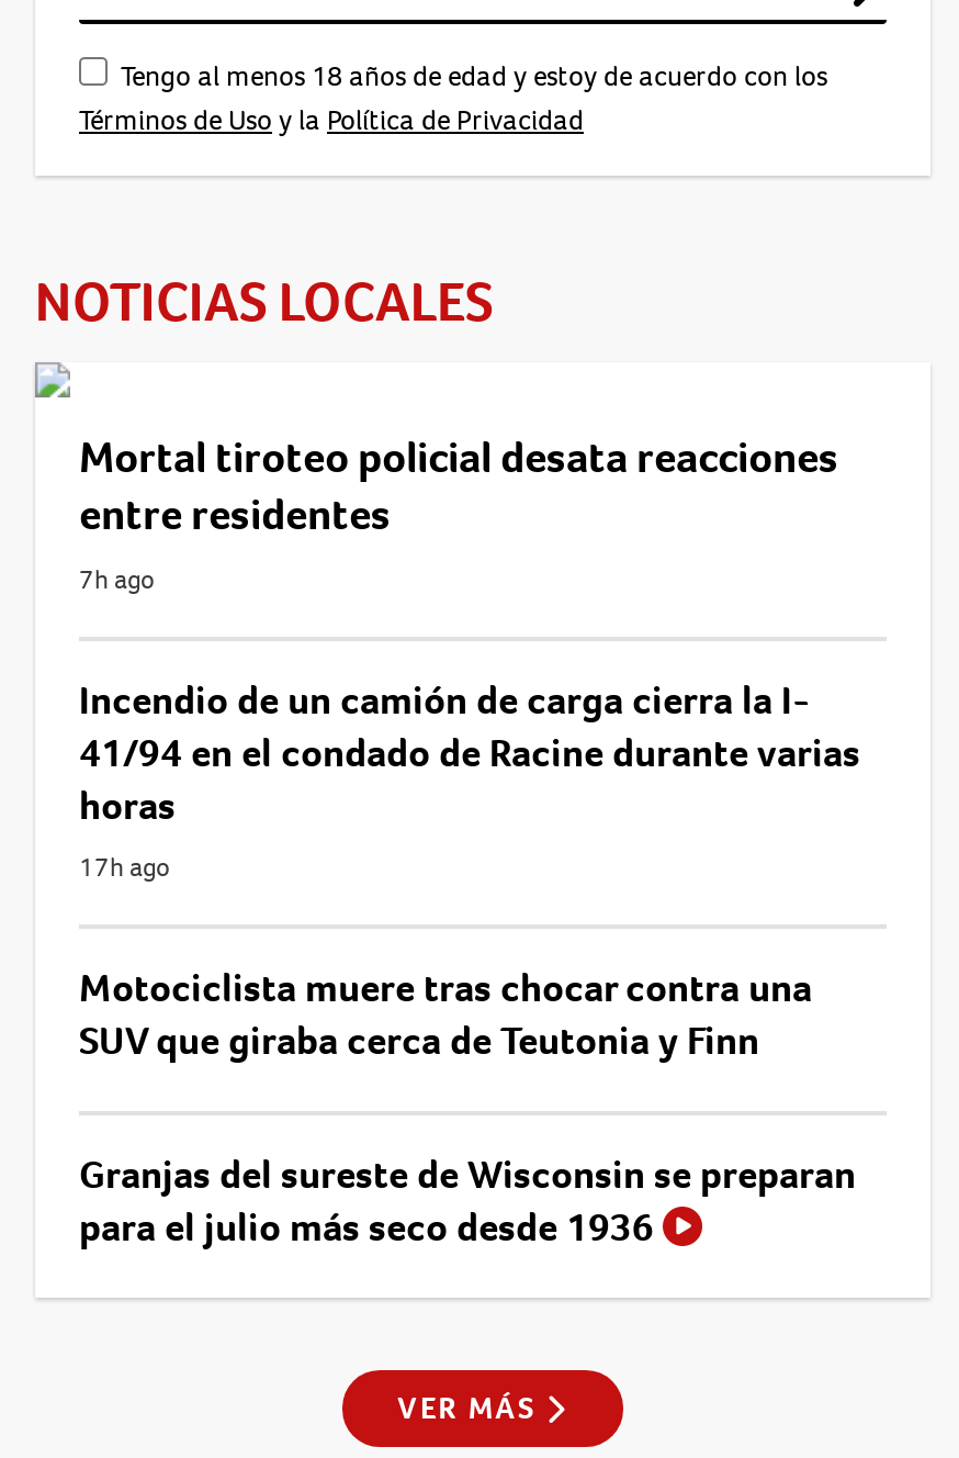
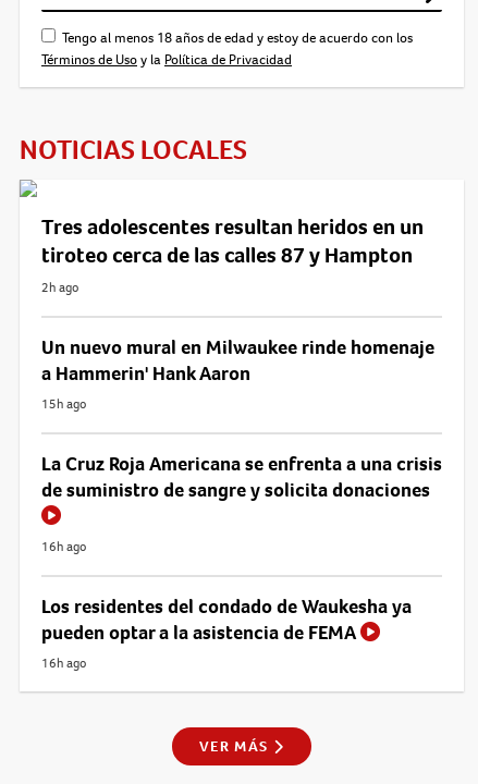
- Mortal tiroteo policial desata reacciones
- entre residentes
- 7h ago
- Incendio de un camión de carga cierra la I-
- 41/94 en el condado de Racine durante varias
- horas
- 17h ago
- Motociclista muere tras chocar contra una
- SUV que giraba cerca de Teutonia y Finn
- Granjas del sureste de Wisconsin se preparan
- para el julio más seco desde 1936
+ Tres adolescentes resultan heridos en un
+ tiroteo cerca de las calles 87 y Hampton
+ 2h ago
+ Un nuevo mural en Milwaukee rinde homenaje
+ a Hammerin' Hank Aaron
+ 15h ago
+ La Cruz Roja Americana se enfrenta a una crisis
+ de suministro de sangre y solicita donaciones
+ 16h ago
+ Los residentes del condado de Waukesha ya
+ pueden optar a la asistencia de FEMA
+ 16h ago
